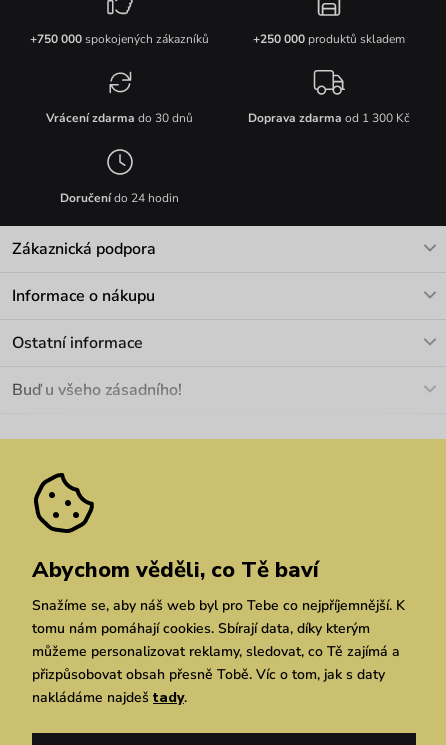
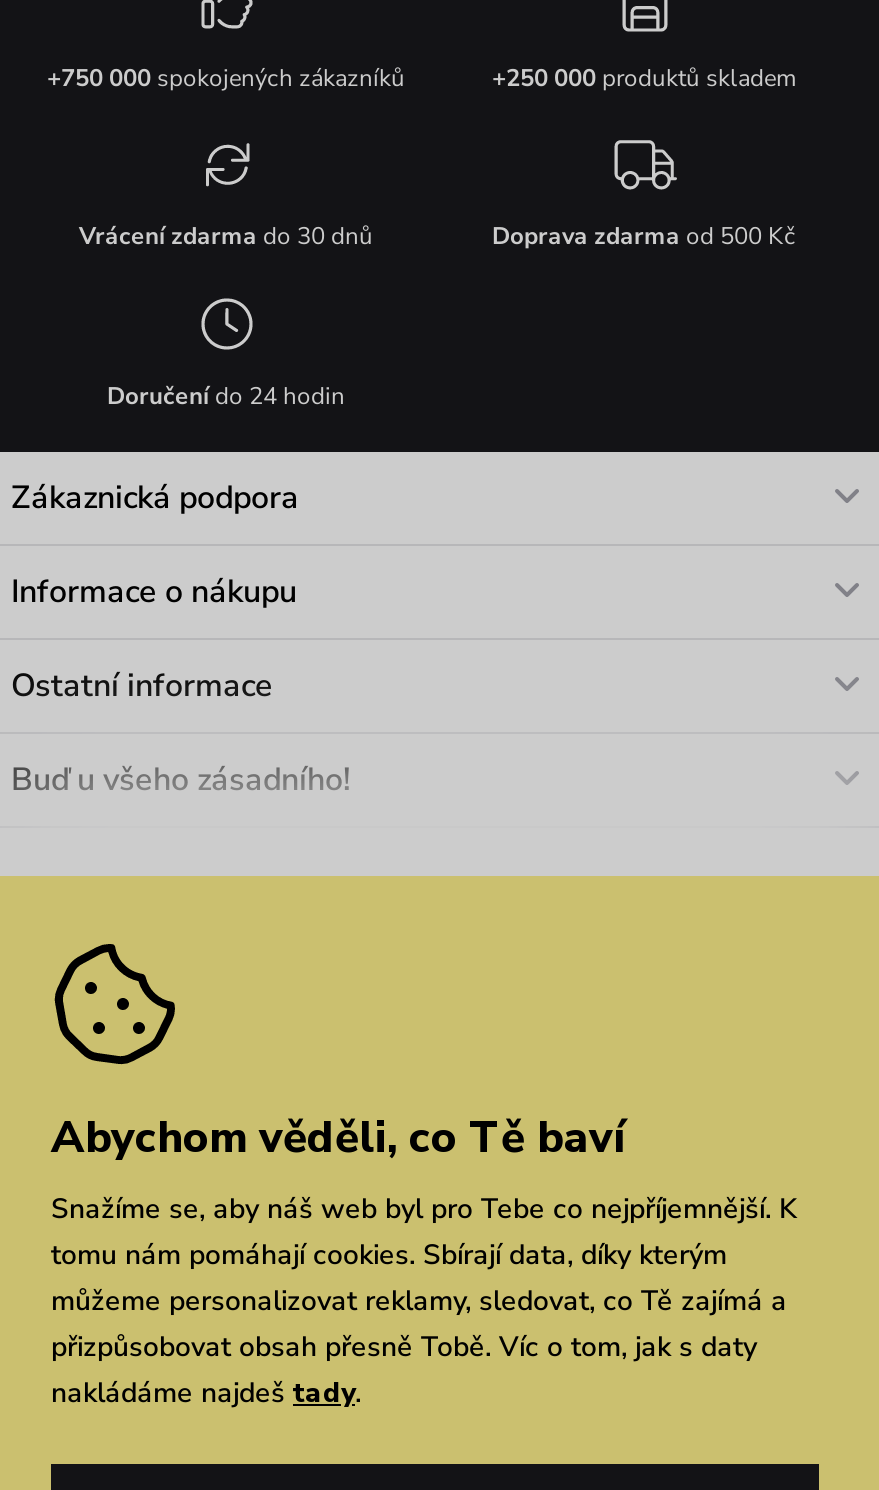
- Doprava zdarma od 1 300 Kč
+ Doprava zdarma od 500 Kč
